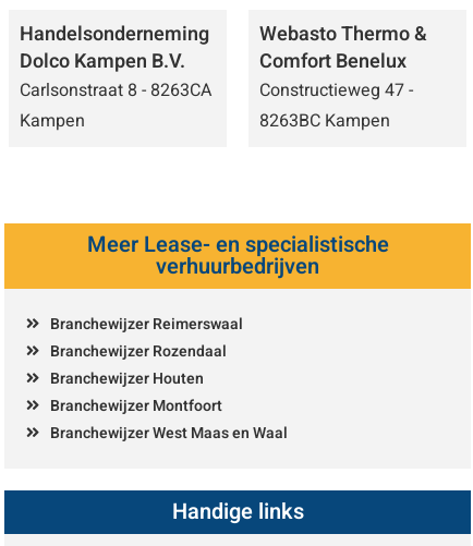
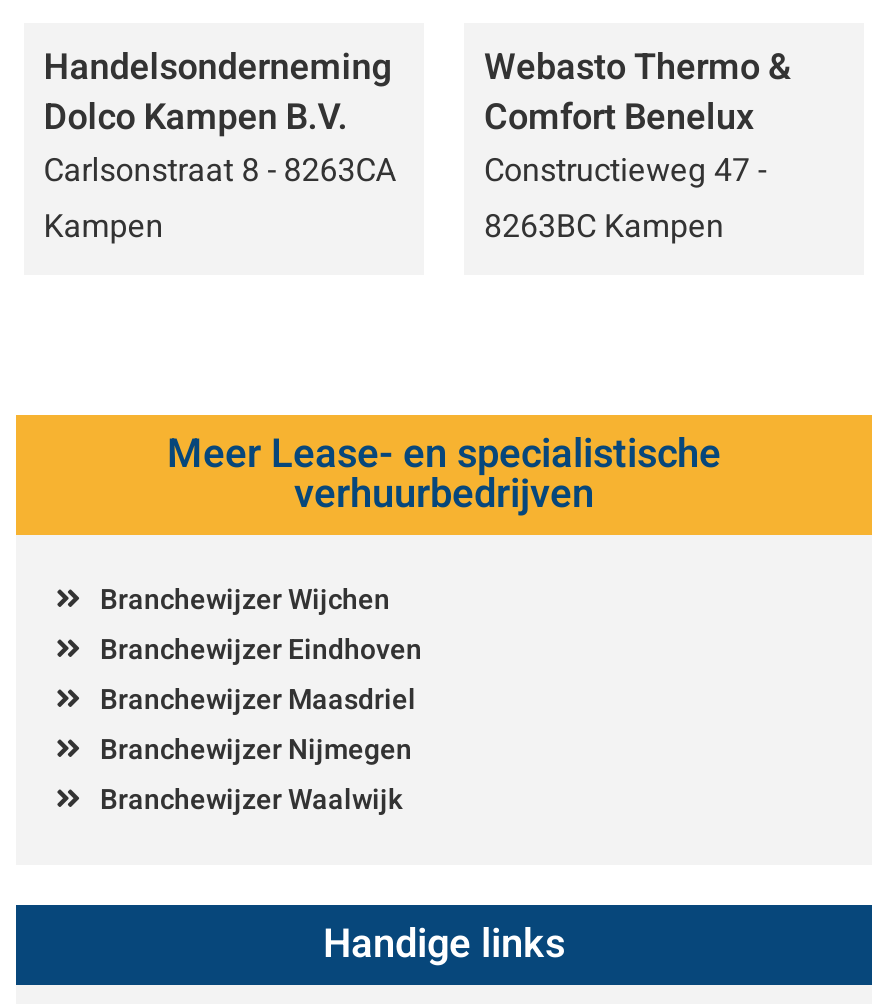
- Branchewijzer Reimerswaal
- Branchewijzer Rozendaal
- Branchewijzer Houten
- Branchewijzer Montfoort
- Branchewijzer West Maas en Waal
+ Branchewijzer Wijchen
+ Branchewijzer Eindhoven
+ Branchewijzer Maasdriel
+ Branchewijzer Nijmegen
+ Branchewijzer Waalwijk
